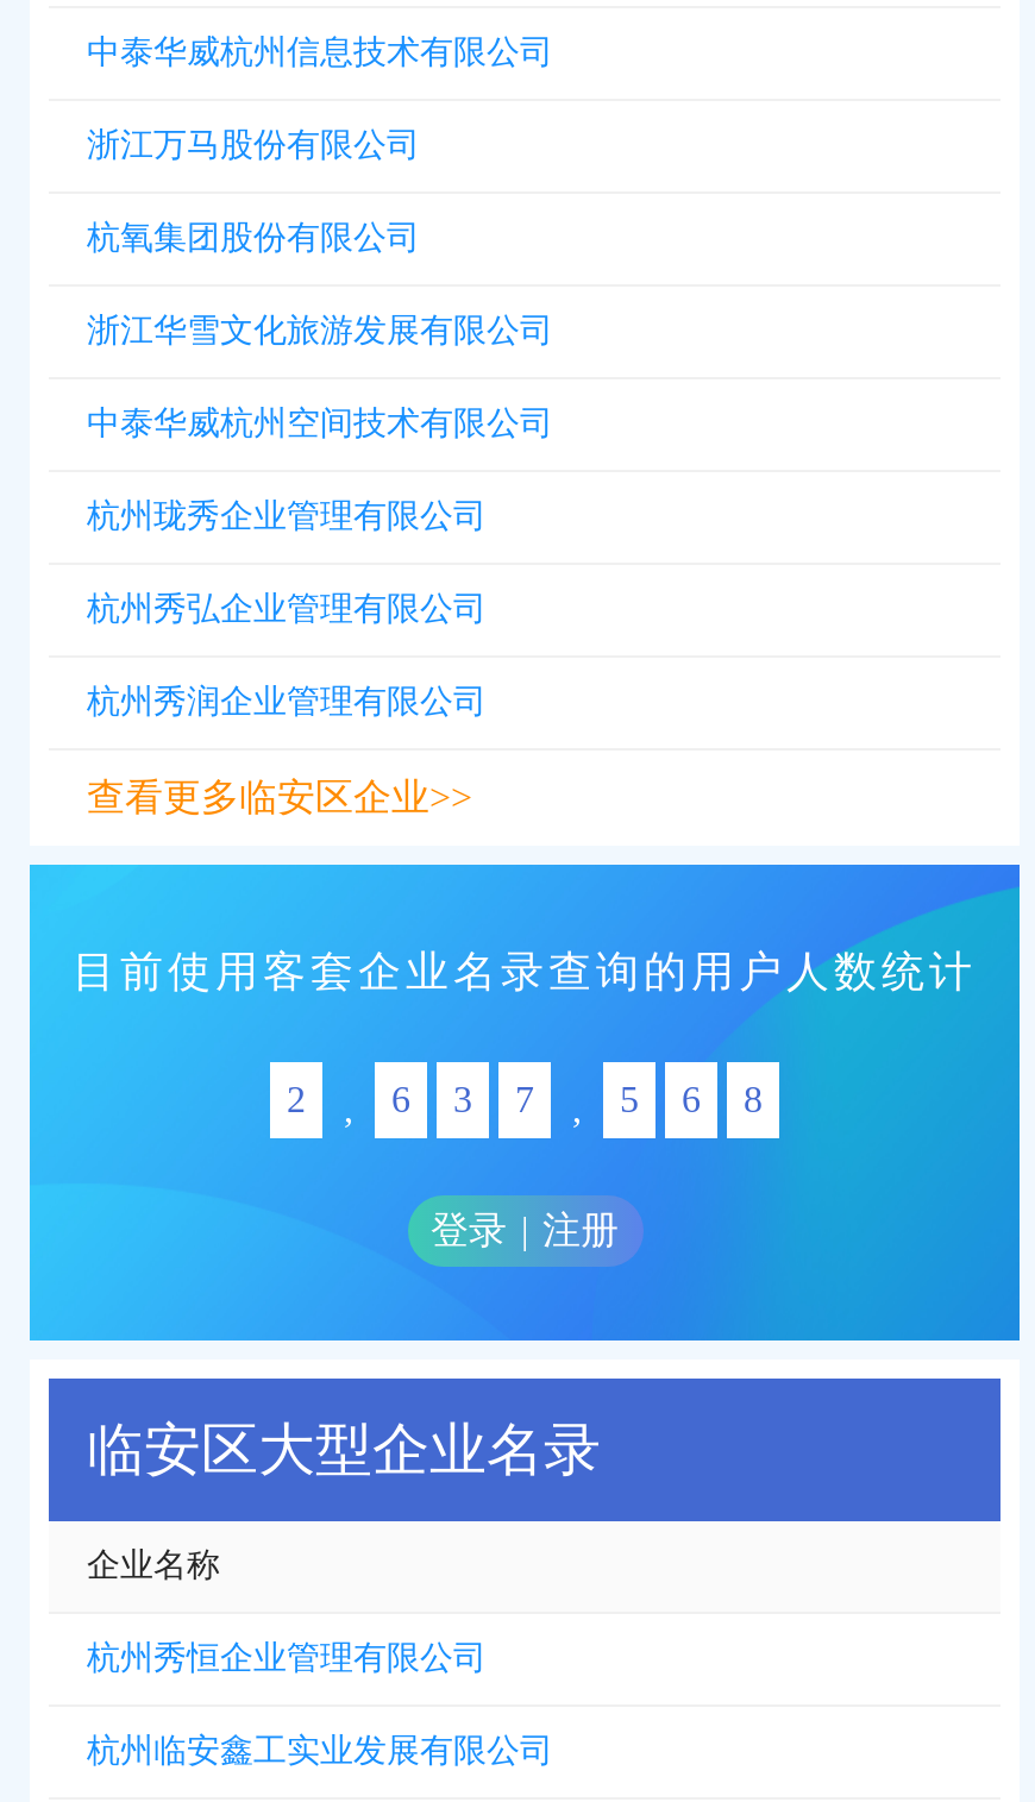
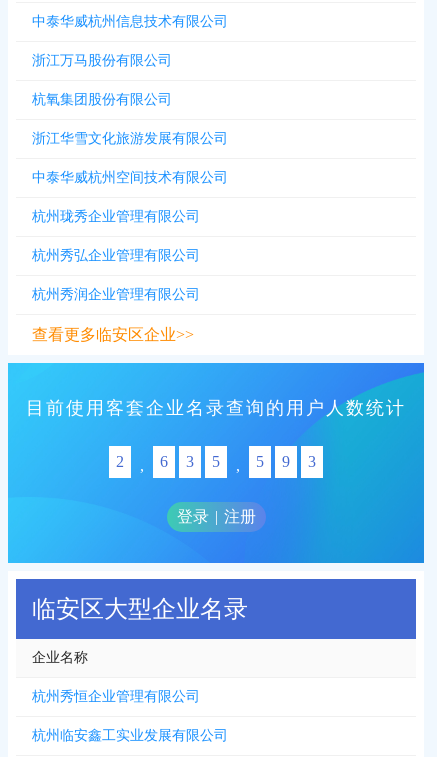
- 7
+ 5

- 6
+ 9

- 8
+ 3
